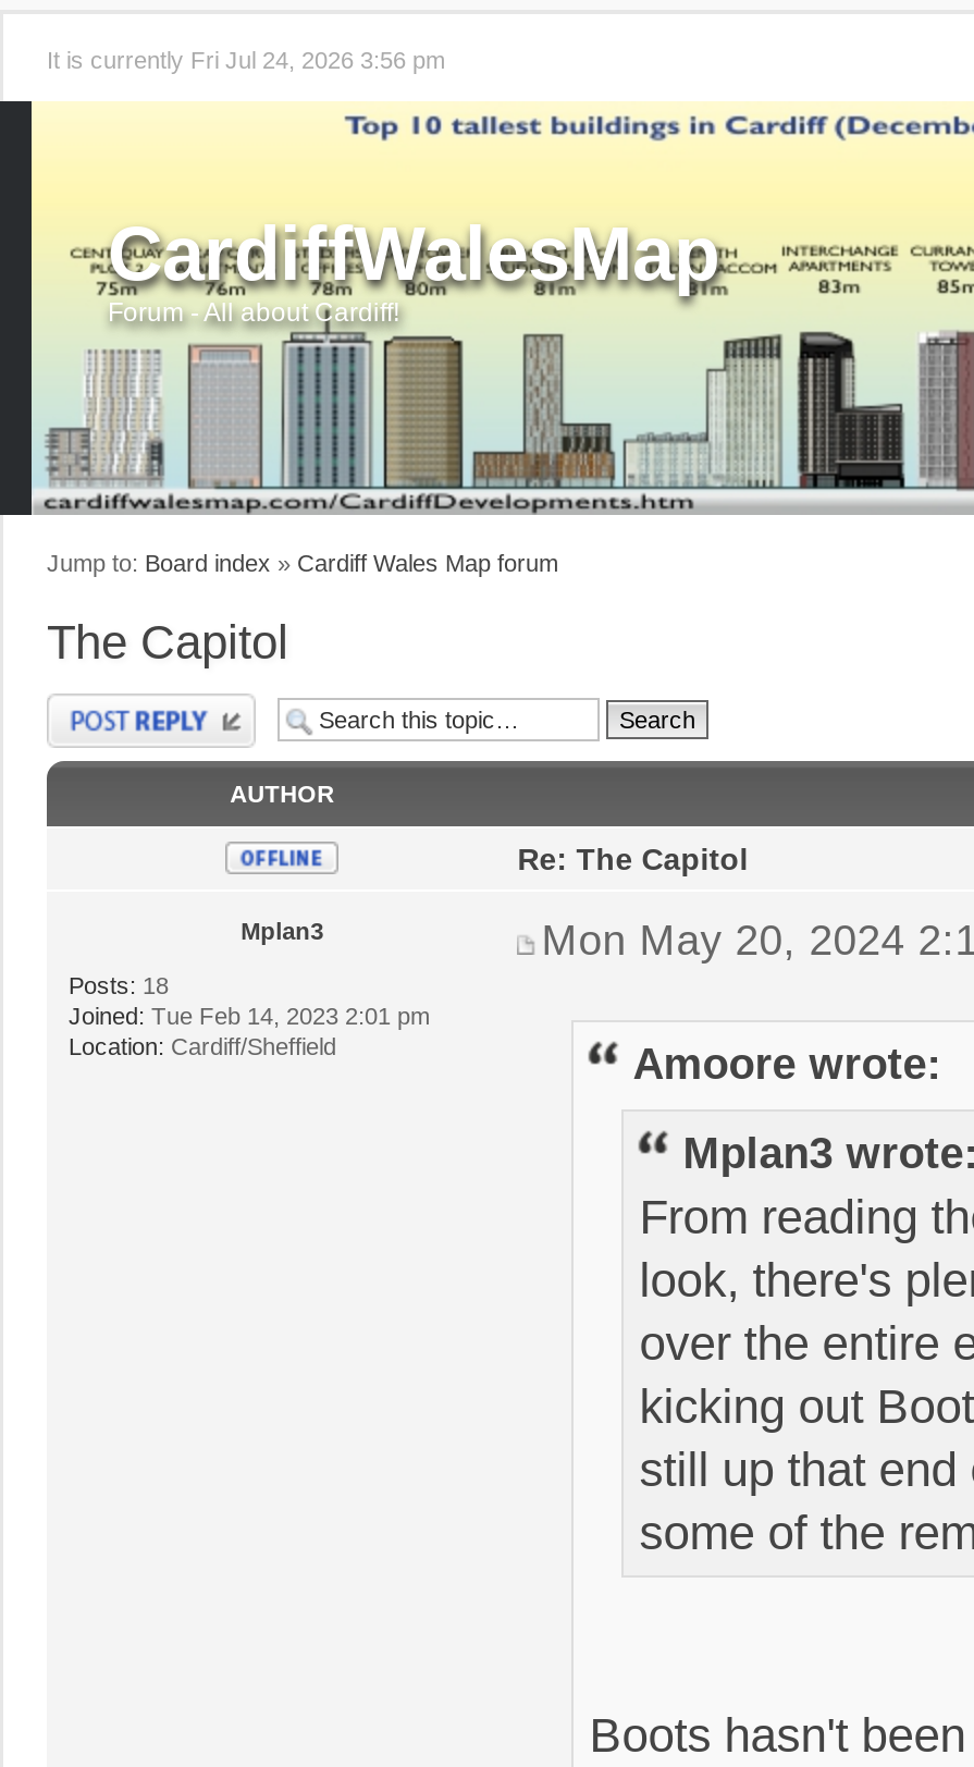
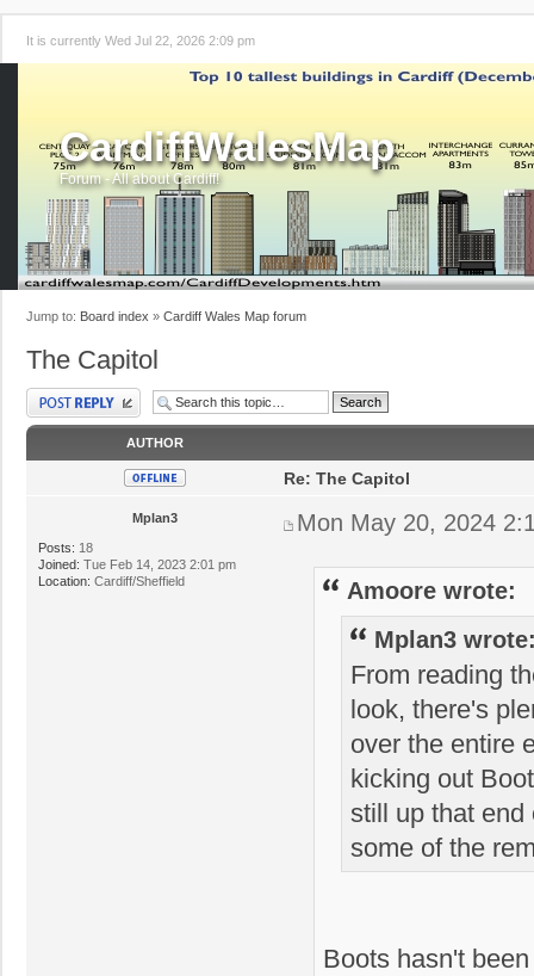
- It is currently Fri Jul 24, 2026 3:56 pm
+ It is currently Wed Jul 22, 2026 2:09 pm
